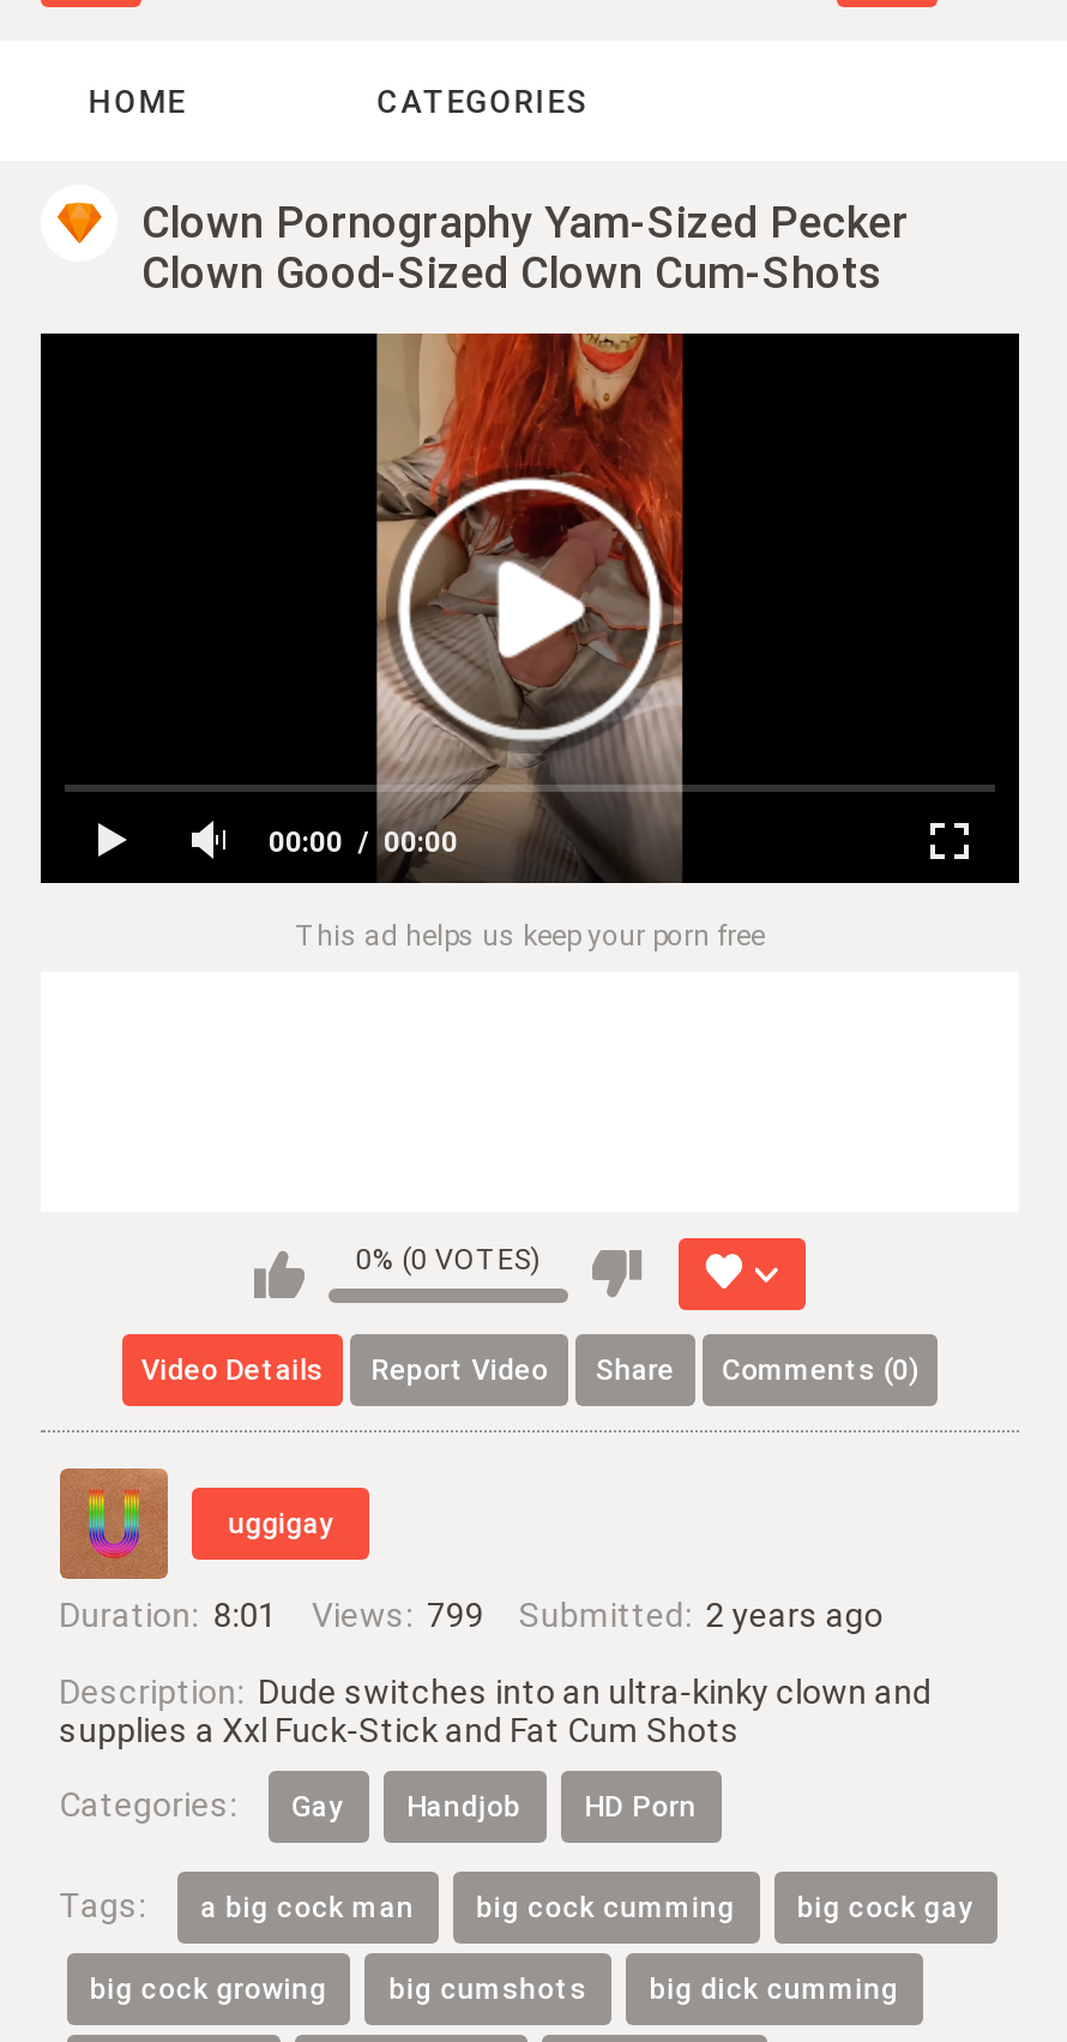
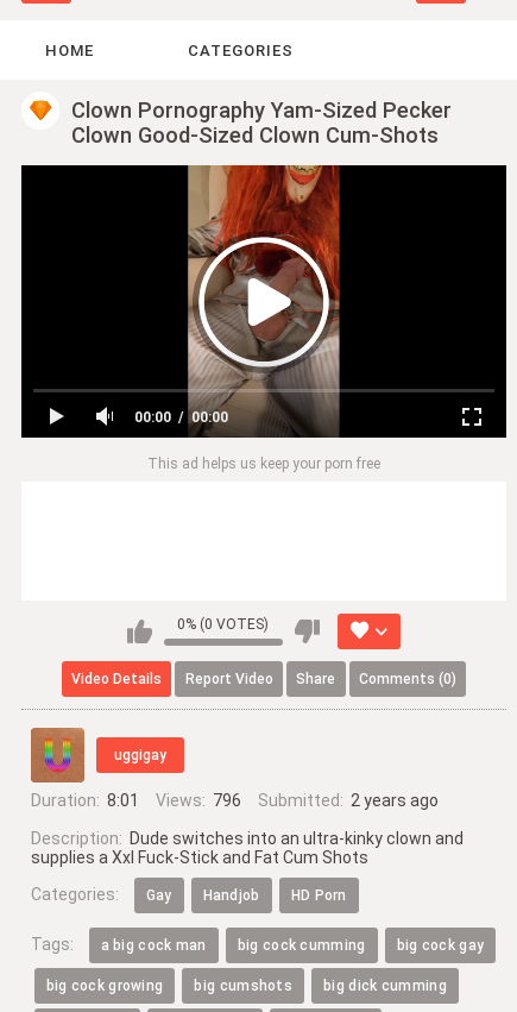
- Duration: 8:01 Views: 799 Submitted: 2 years ago
+ Duration: 8:01 Views: 796 Submitted: 2 years ago
